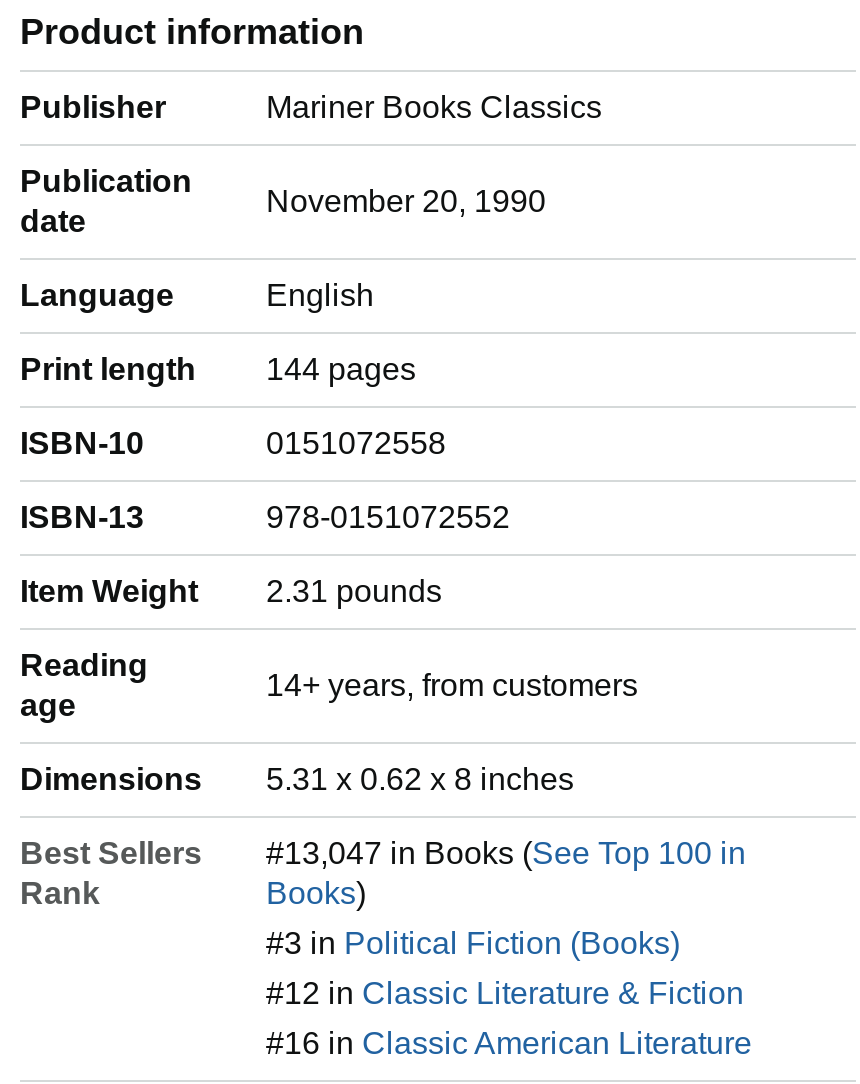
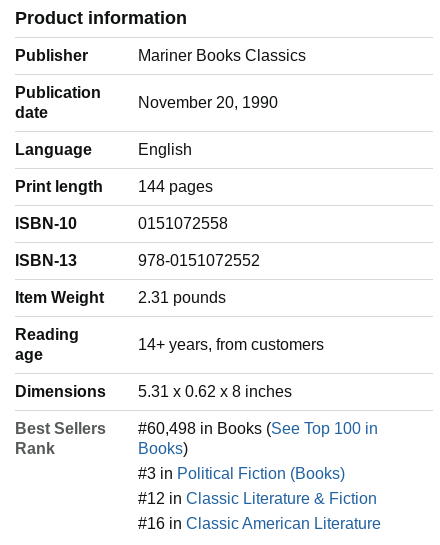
- #13,047 in Books (See Top 100 in
+ #60,498 in Books (See Top 100 in
